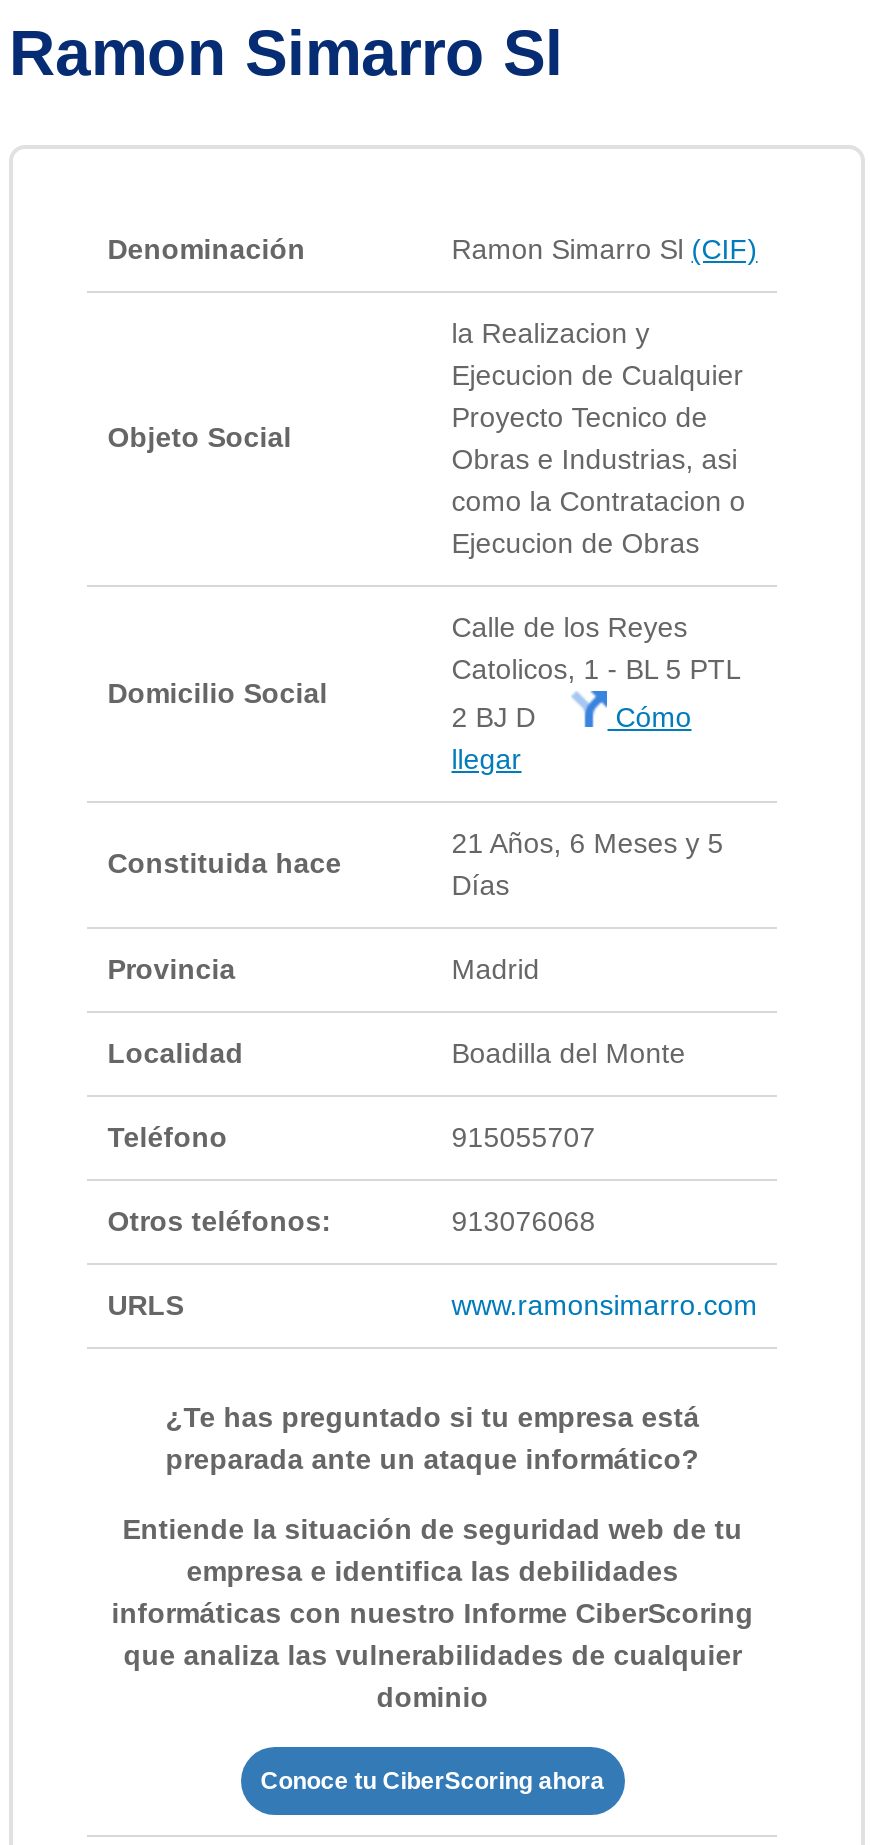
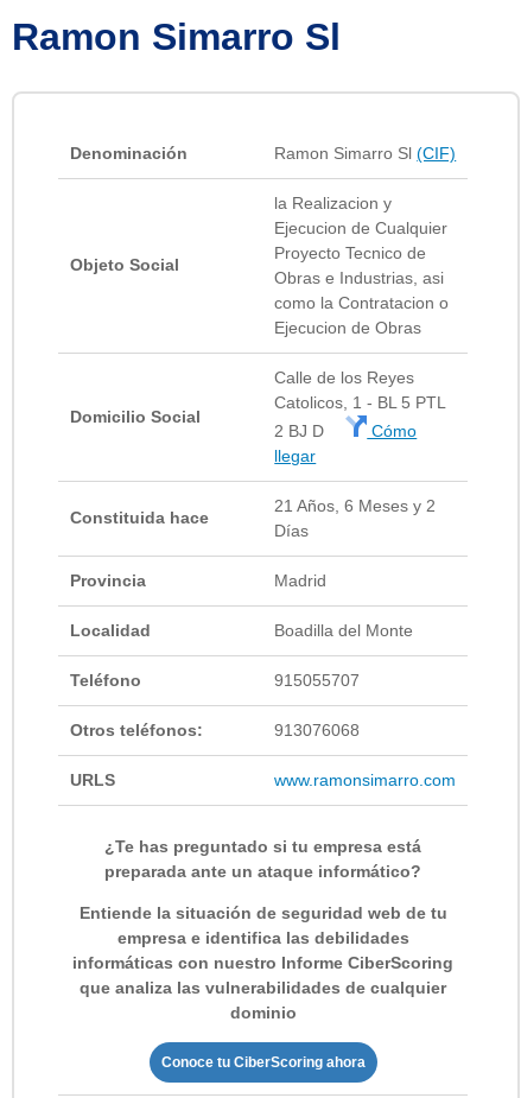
- 21 Años, 6 Meses y 5
+ 21 Años, 6 Meses y 2
